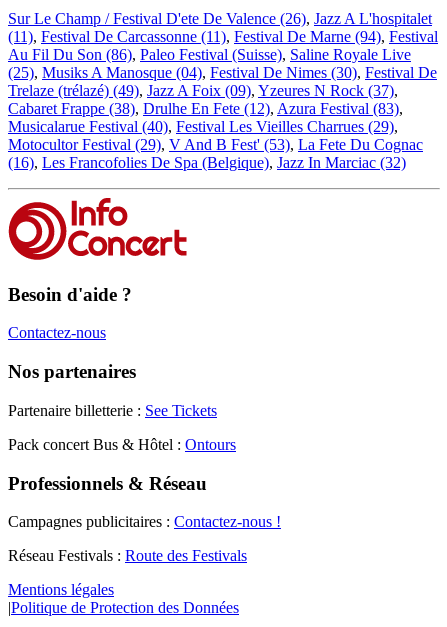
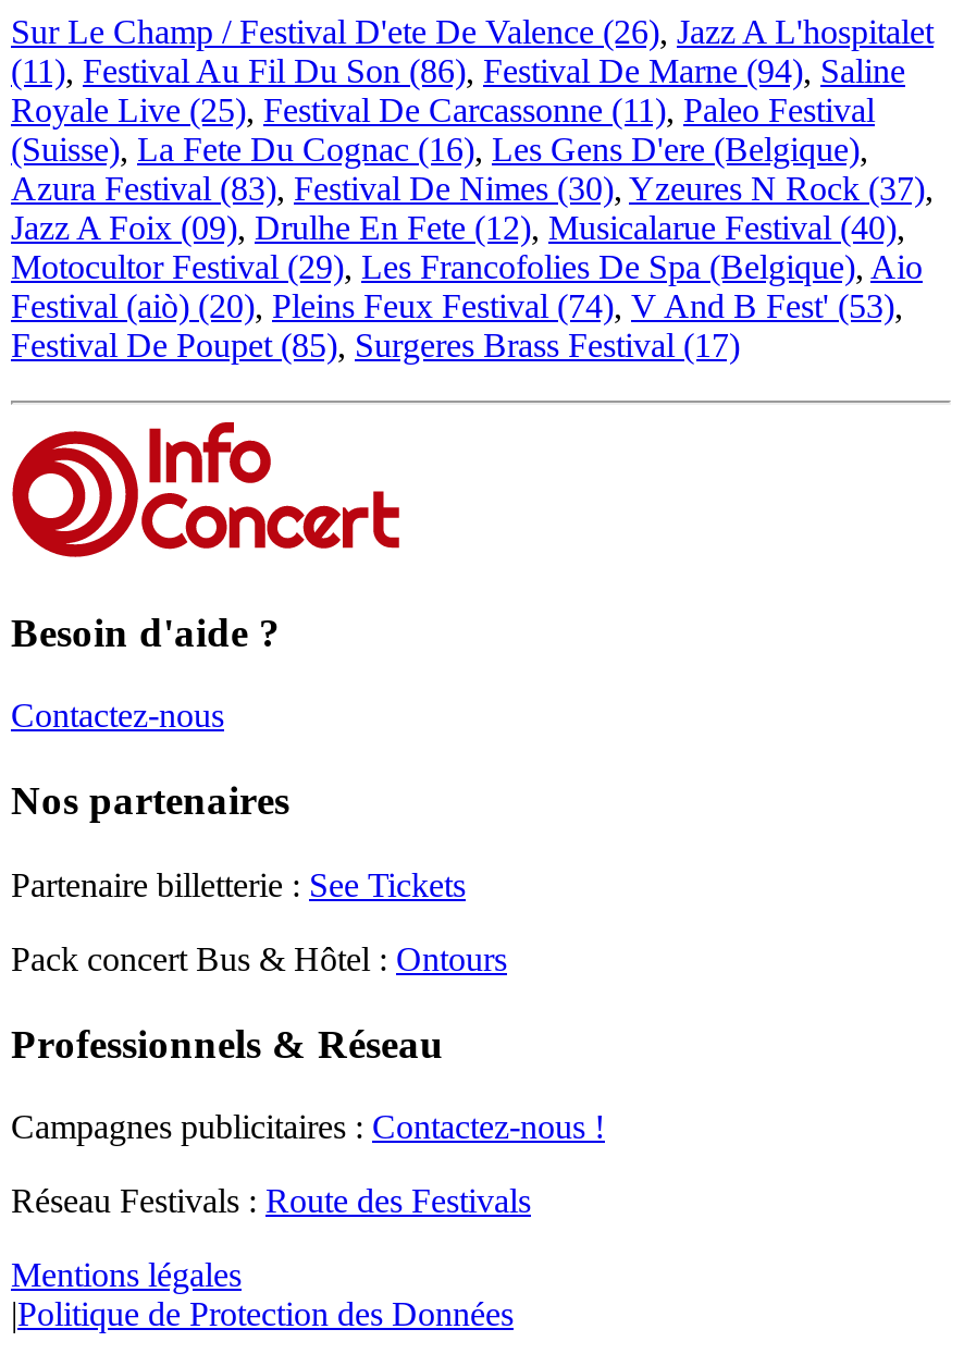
- (11), Festival De Carcassonne (11), Festival De Marne (94), Festival
- Au Fil Du Son (86), Paleo Festival (Suisse), Saline Royale Live
- (25), Musiks A Manosque (04), Festival De Nimes (30), Festival De
- Trelaze (trélazé) (49), Jazz A Foix (09), Yzeures N Rock (37),
- Cabaret Frappe (38), Drulhe En Fete (12), Azura Festival (83),
- Musicalarue Festival (40), Festival Les Vieilles Charrues (29),
- Motocultor Festival (29), V And B Fest' (53), La Fete Du Cognac
- (16), Les Francofolies De Spa (Belgique), Jazz In Marciac (32)
+ (11), Festival Au Fil Du Son (86), Festival De Marne (94), Saline
+ Royale Live (25), Festival De Carcassonne (11), Paleo Festival
+ (Suisse), La Fete Du Cognac (16), Les Gens D'ere (Belgique),
+ Azura Festival (83), Festival De Nimes (30), Yzeures N Rock (37),
+ Jazz A Foix (09), Drulhe En Fete (12), Musicalarue Festival (40),
+ Motocultor Festival (29), Les Francofolies De Spa (Belgique), Aio
+ Festival (aiò) (20), Pleins Feux Festival (74), V And B Fest' (53),
+ Festival De Poupet (85), Surgeres Brass Festival (17)
